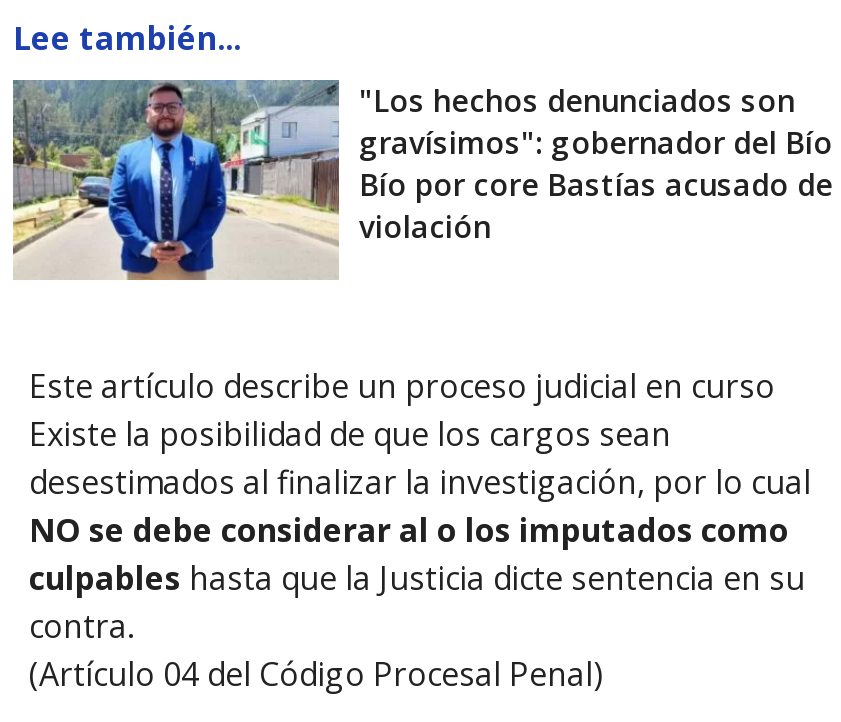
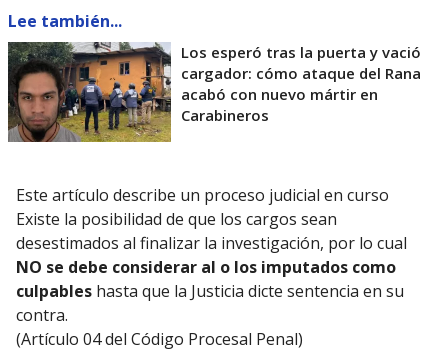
- [image]
- "Los hechos denunciados son
- gravísimos": gobernador del Bío
- Bío por core Bastías acusado de
- violación
+ [image]
+ Los esperó tras la puerta y vació
+ cargador: cómo ataque del Rana
+ acabó con nuevo mártir en
+ Carabineros
